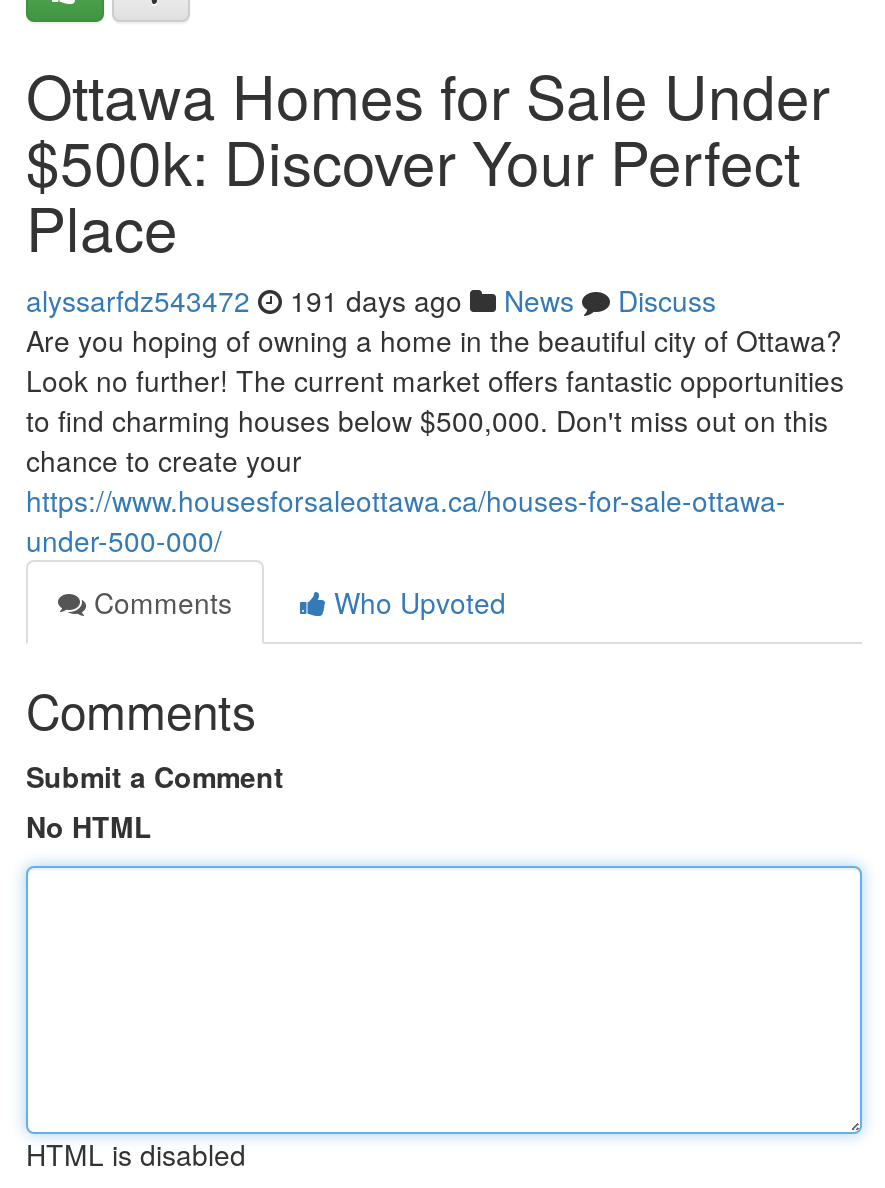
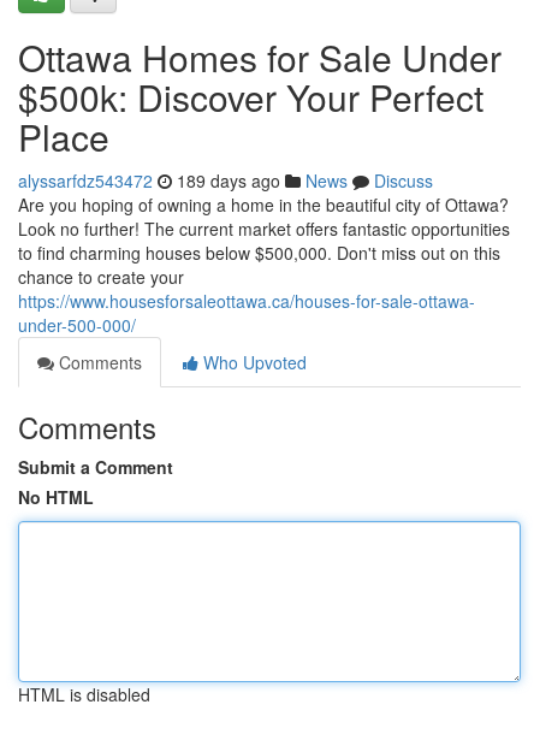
- alyssarfdz543472 191 days ago News Discuss
+ alyssarfdz543472 189 days ago News Discuss
